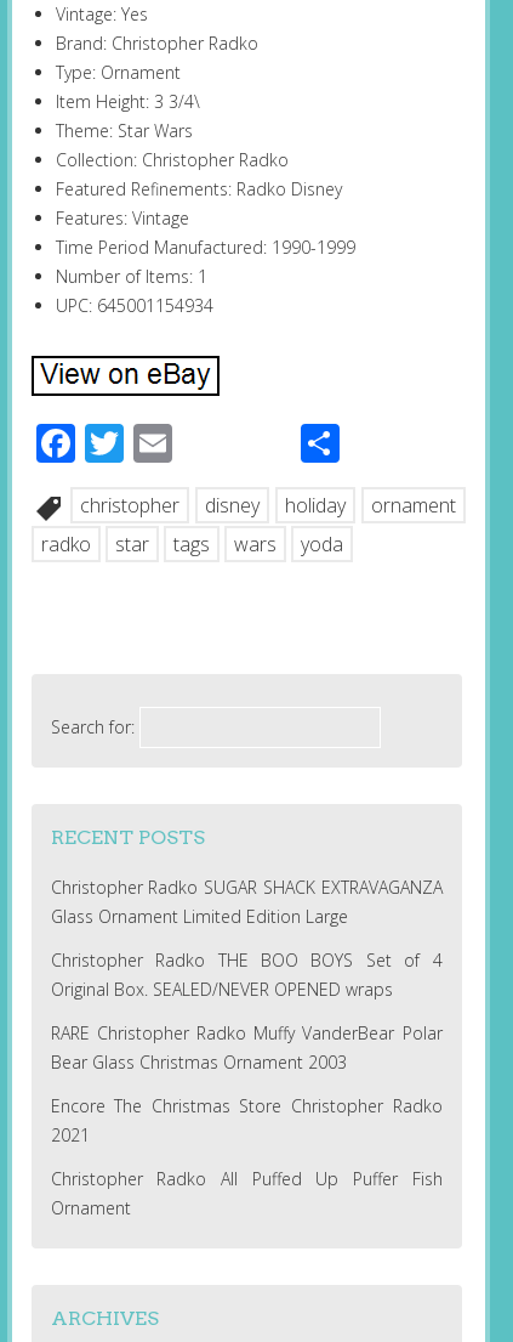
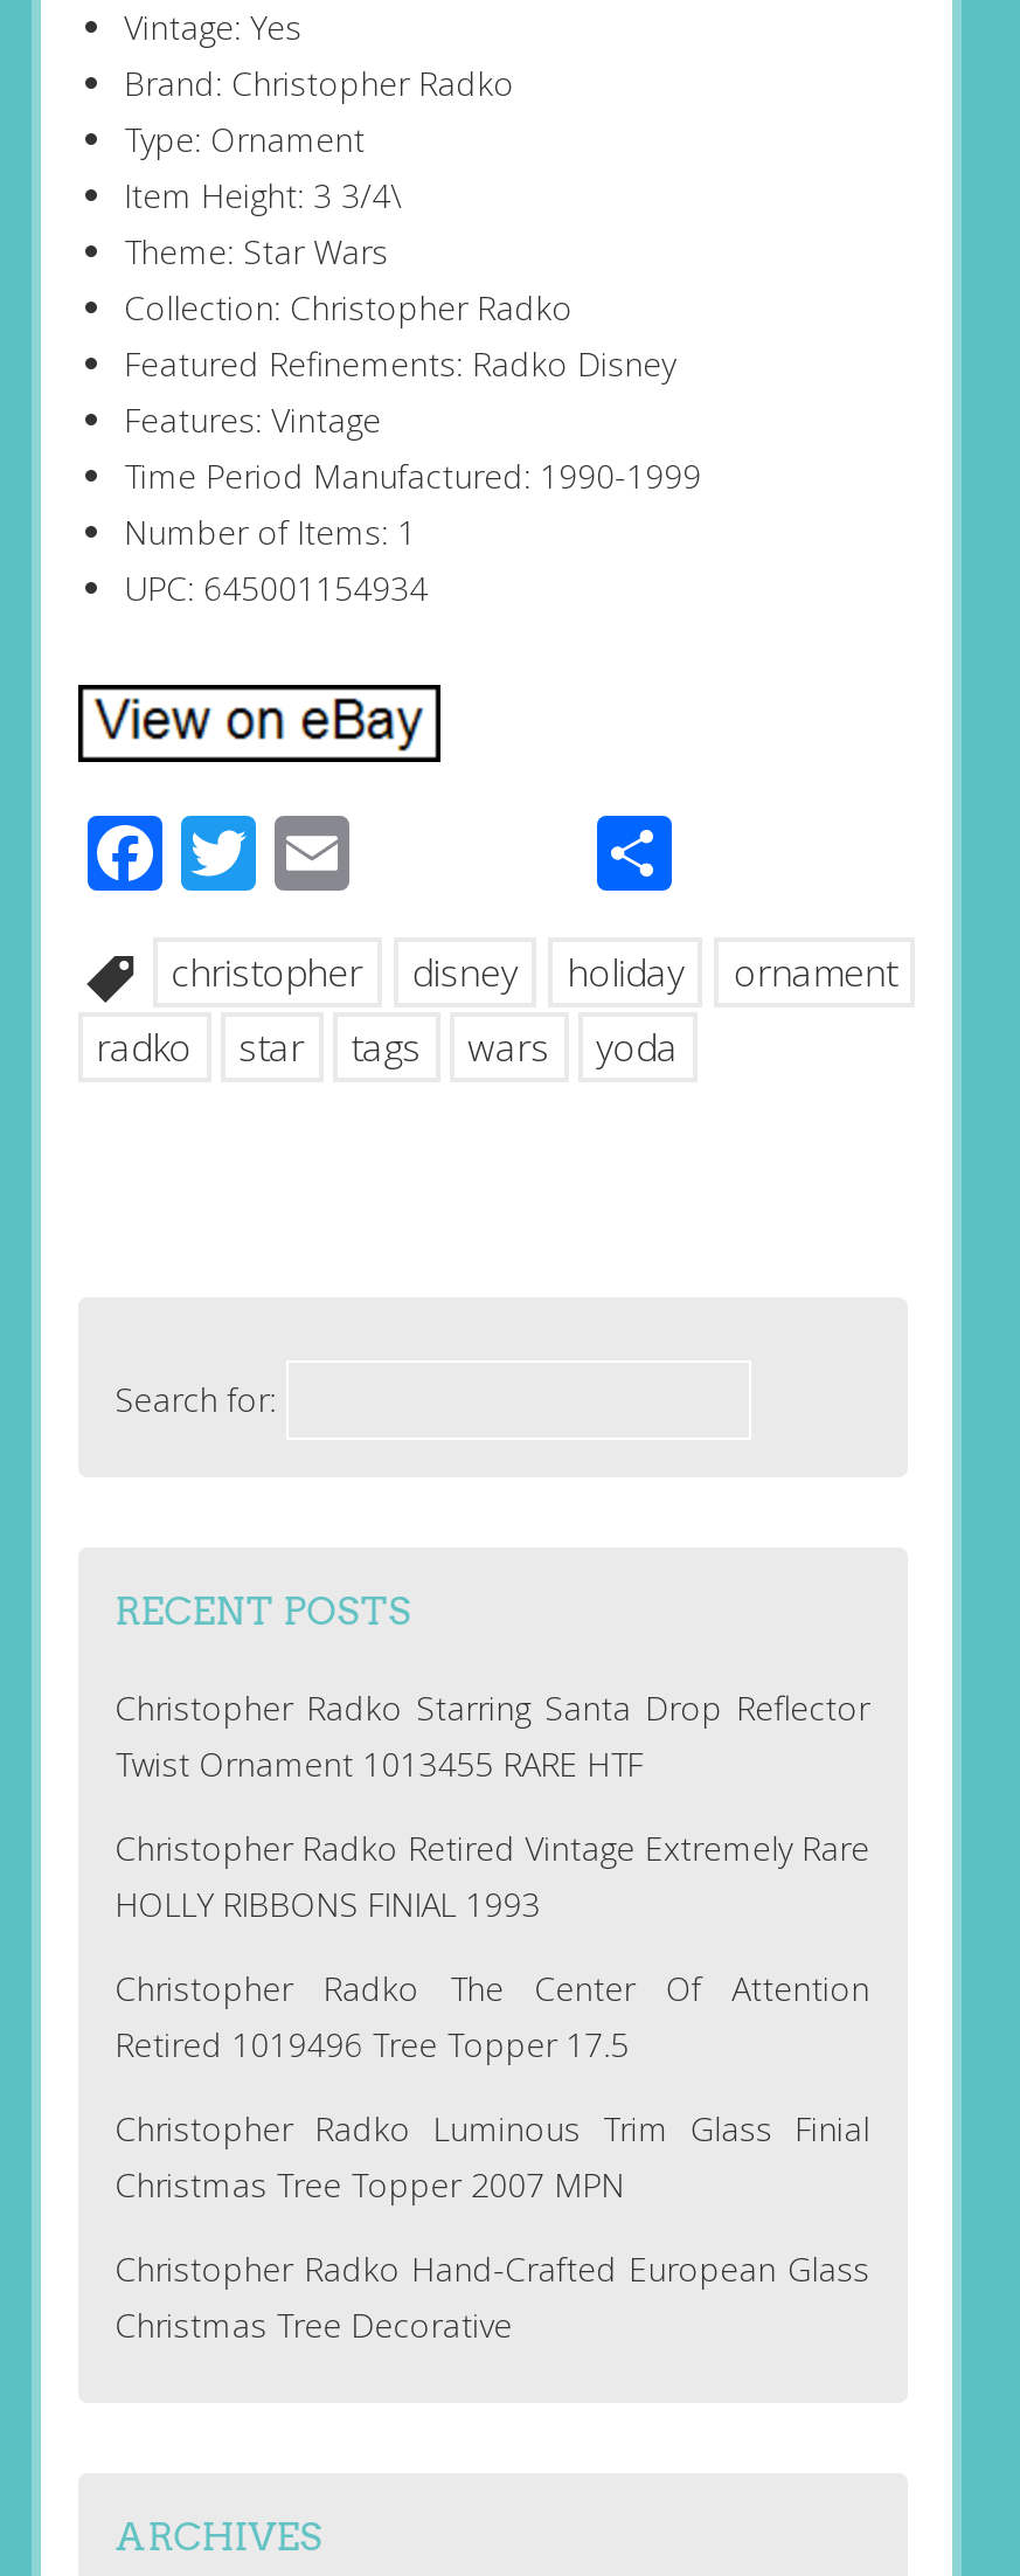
- Christopher Radko SUGAR SHACK EXTRAVAGANZA
- Glass Ornament Limited Edition Large
+ Christopher Radko Starring Santa Drop Reflector
+ Twist Ornament 1013455 RARE HTF

- Christopher Radko THE BOO BOYS Set of 4
- Original Box. SEALED/NEVER OPENED wraps
+ Christopher Radko Retired Vintage Extremely Rare
+ HOLLY RIBBONS FINIAL 1993

- RARE Christopher Radko Muffy VanderBear Polar
- Bear Glass Christmas Ornament 2003
+ Christopher Radko The Center Of Attention
+ Retired 1019496 Tree Topper 17.5

- Encore The Christmas Store Christopher Radko
- 2021
+ Christopher Radko Luminous Trim Glass Finial
+ Christmas Tree Topper 2007 MPN

- Christopher Radko All Puffed Up Puffer Fish
- Ornament
+ Christopher Radko Hand-Crafted European Glass
+ Christmas Tree Decorative
